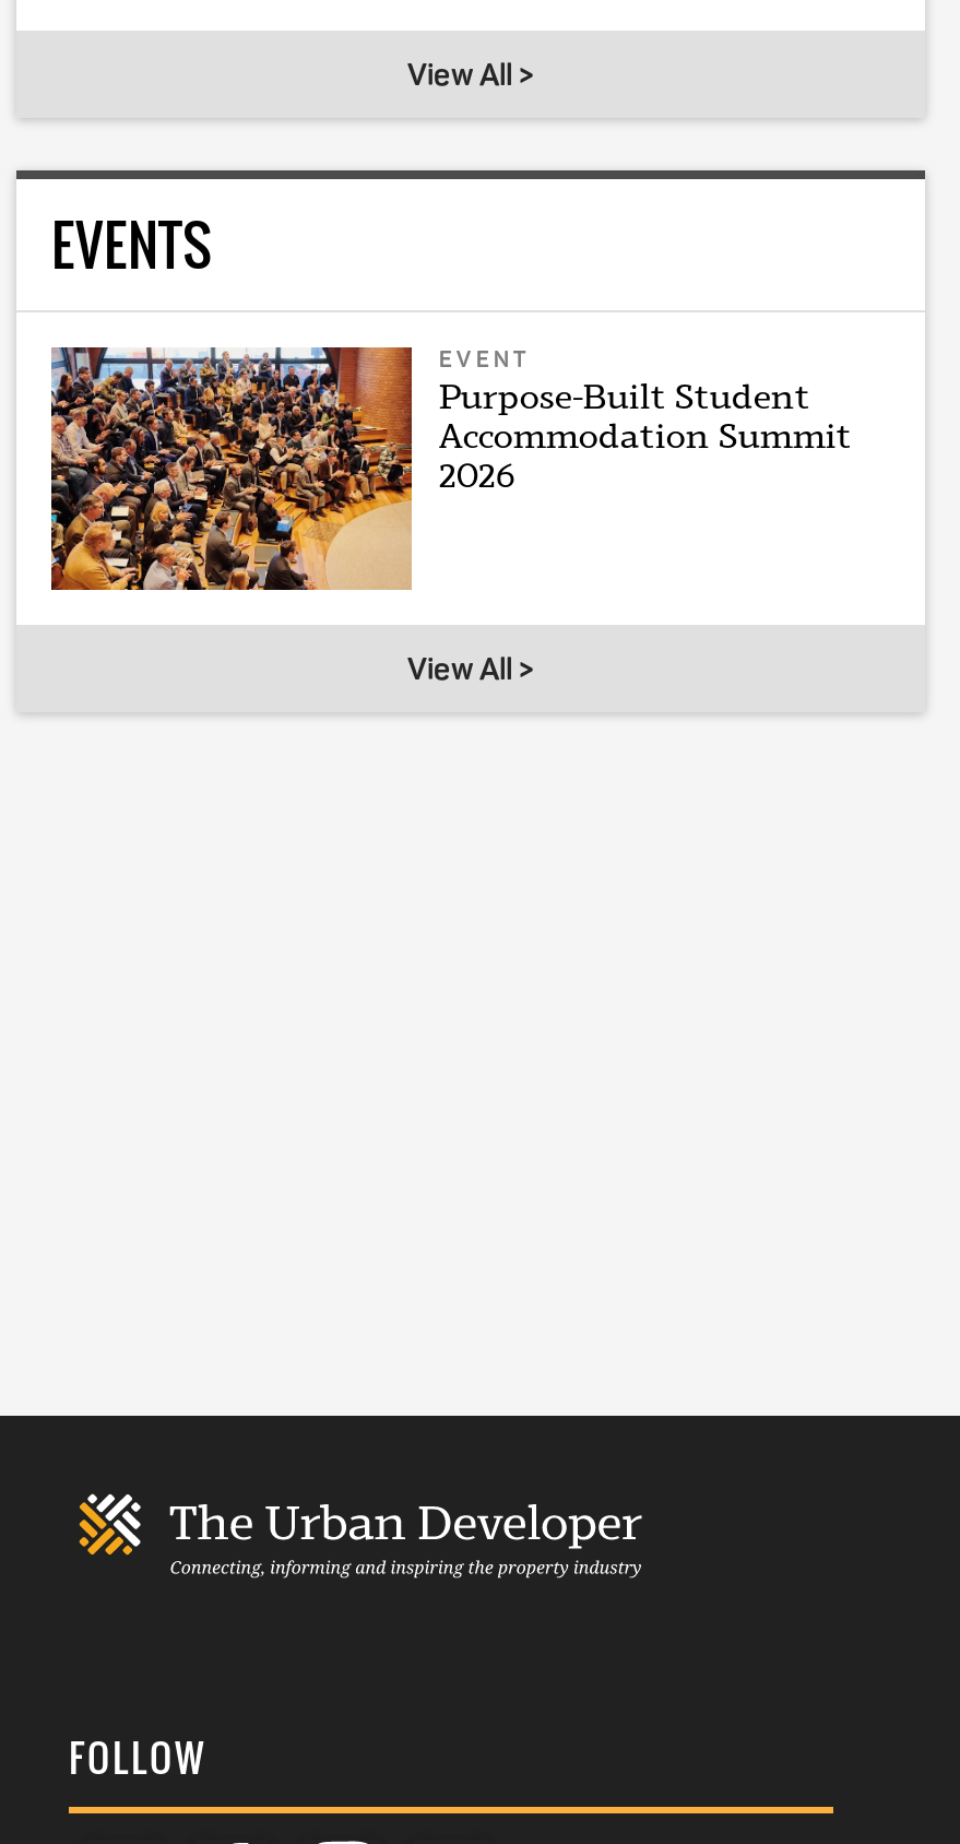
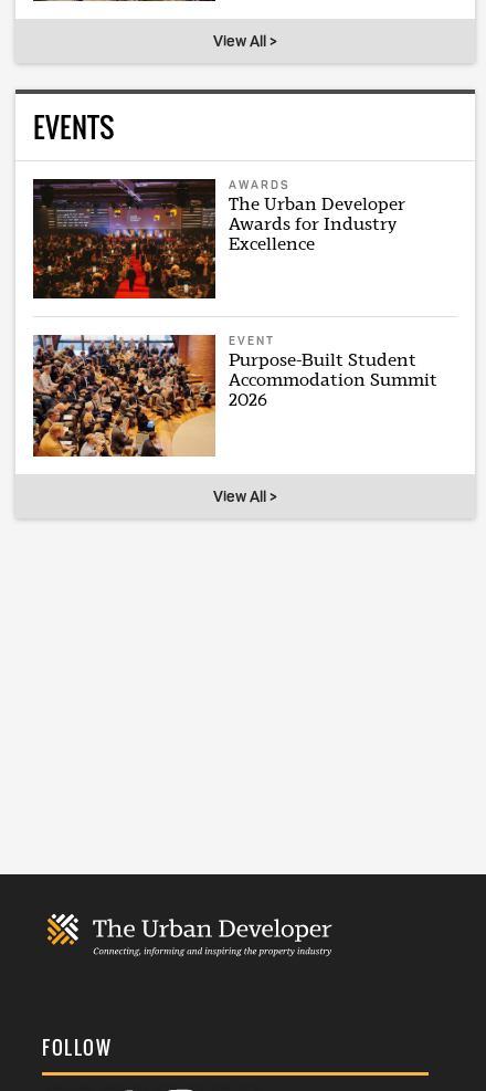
+ [image]
+ AWARDS
+ The Urban Developer
+ Awards for Industry
+ Excellence
